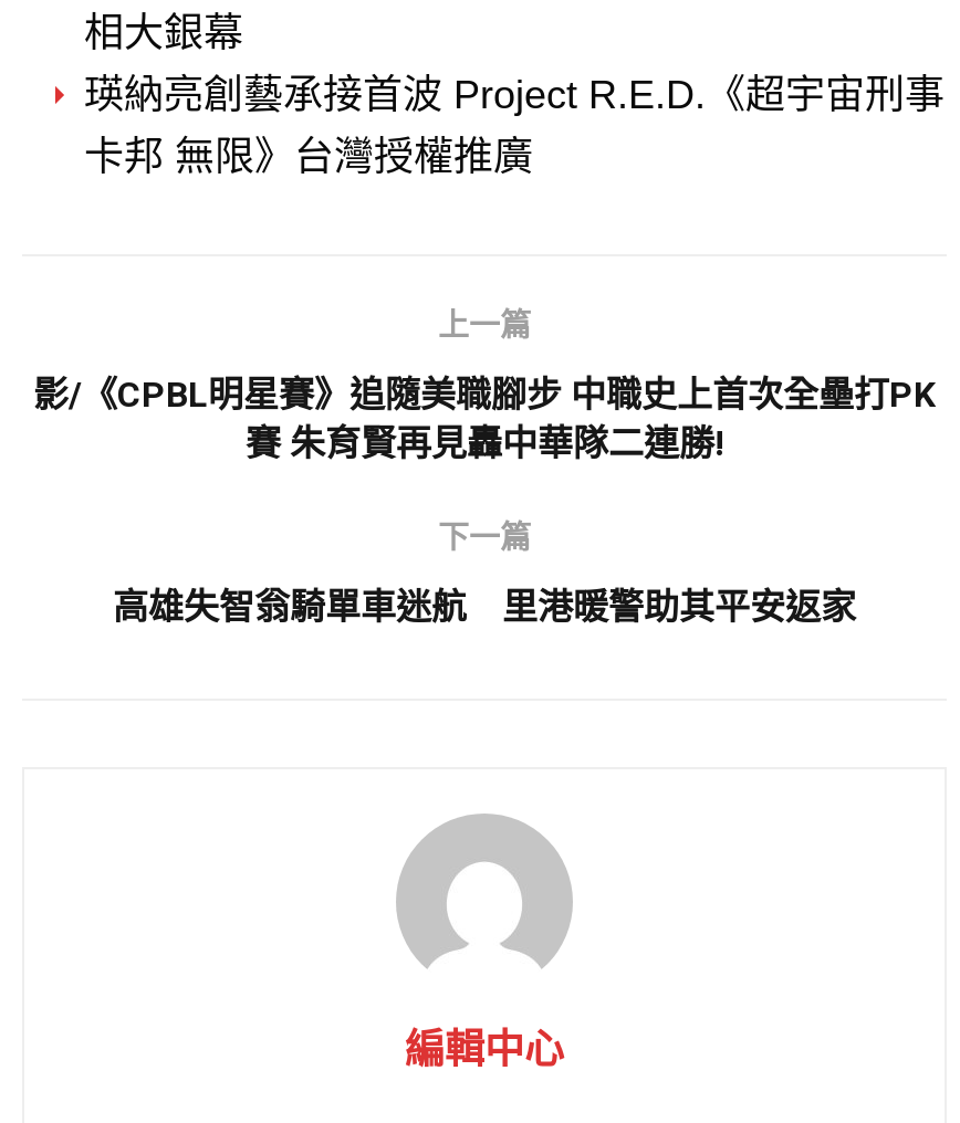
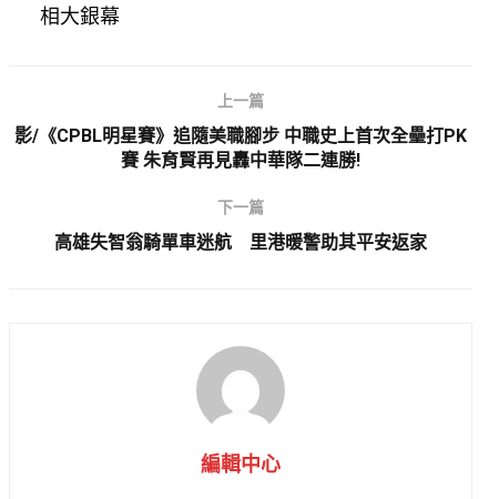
- 瑛納亮創藝承接首波 Project R.E.D.《超宇宙刑事
- 卡邦 無限》台灣授權推廣
